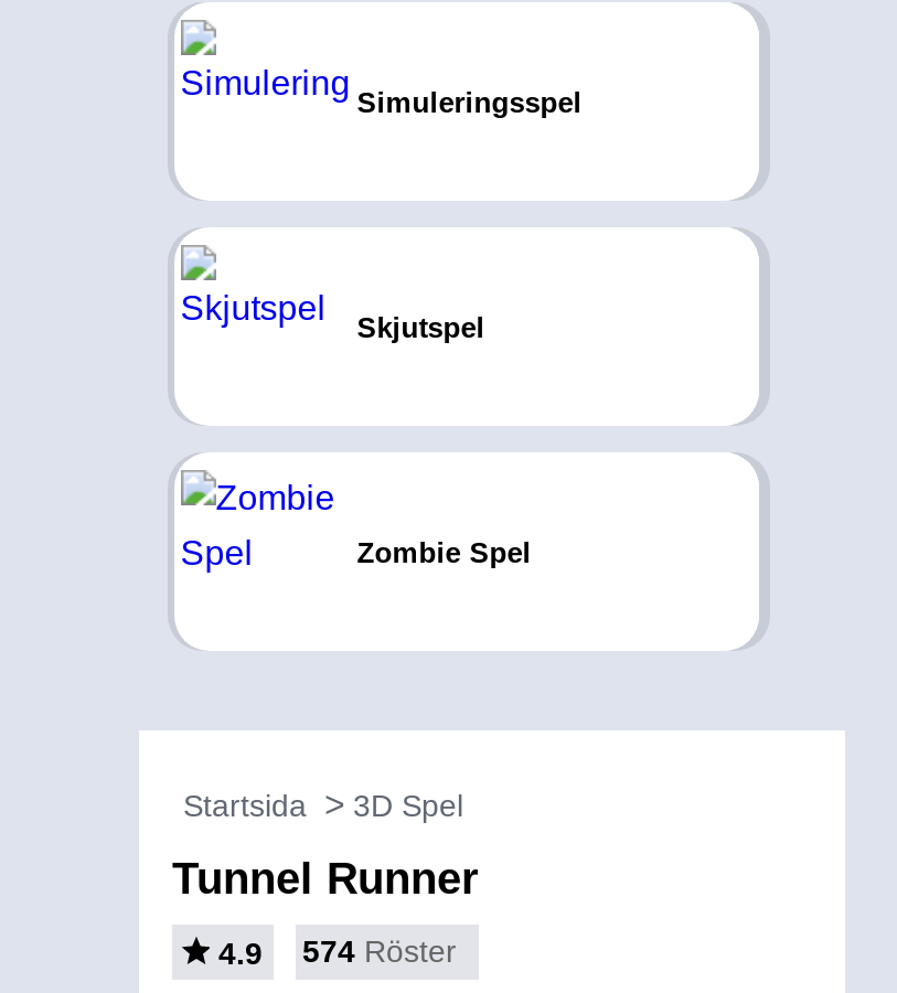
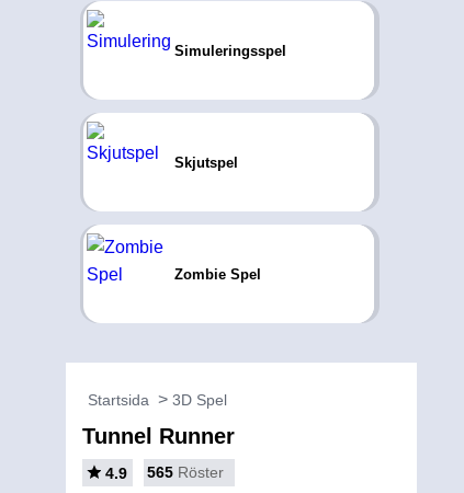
- 4.9 574 Röster
+ 4.9 565 Röster
